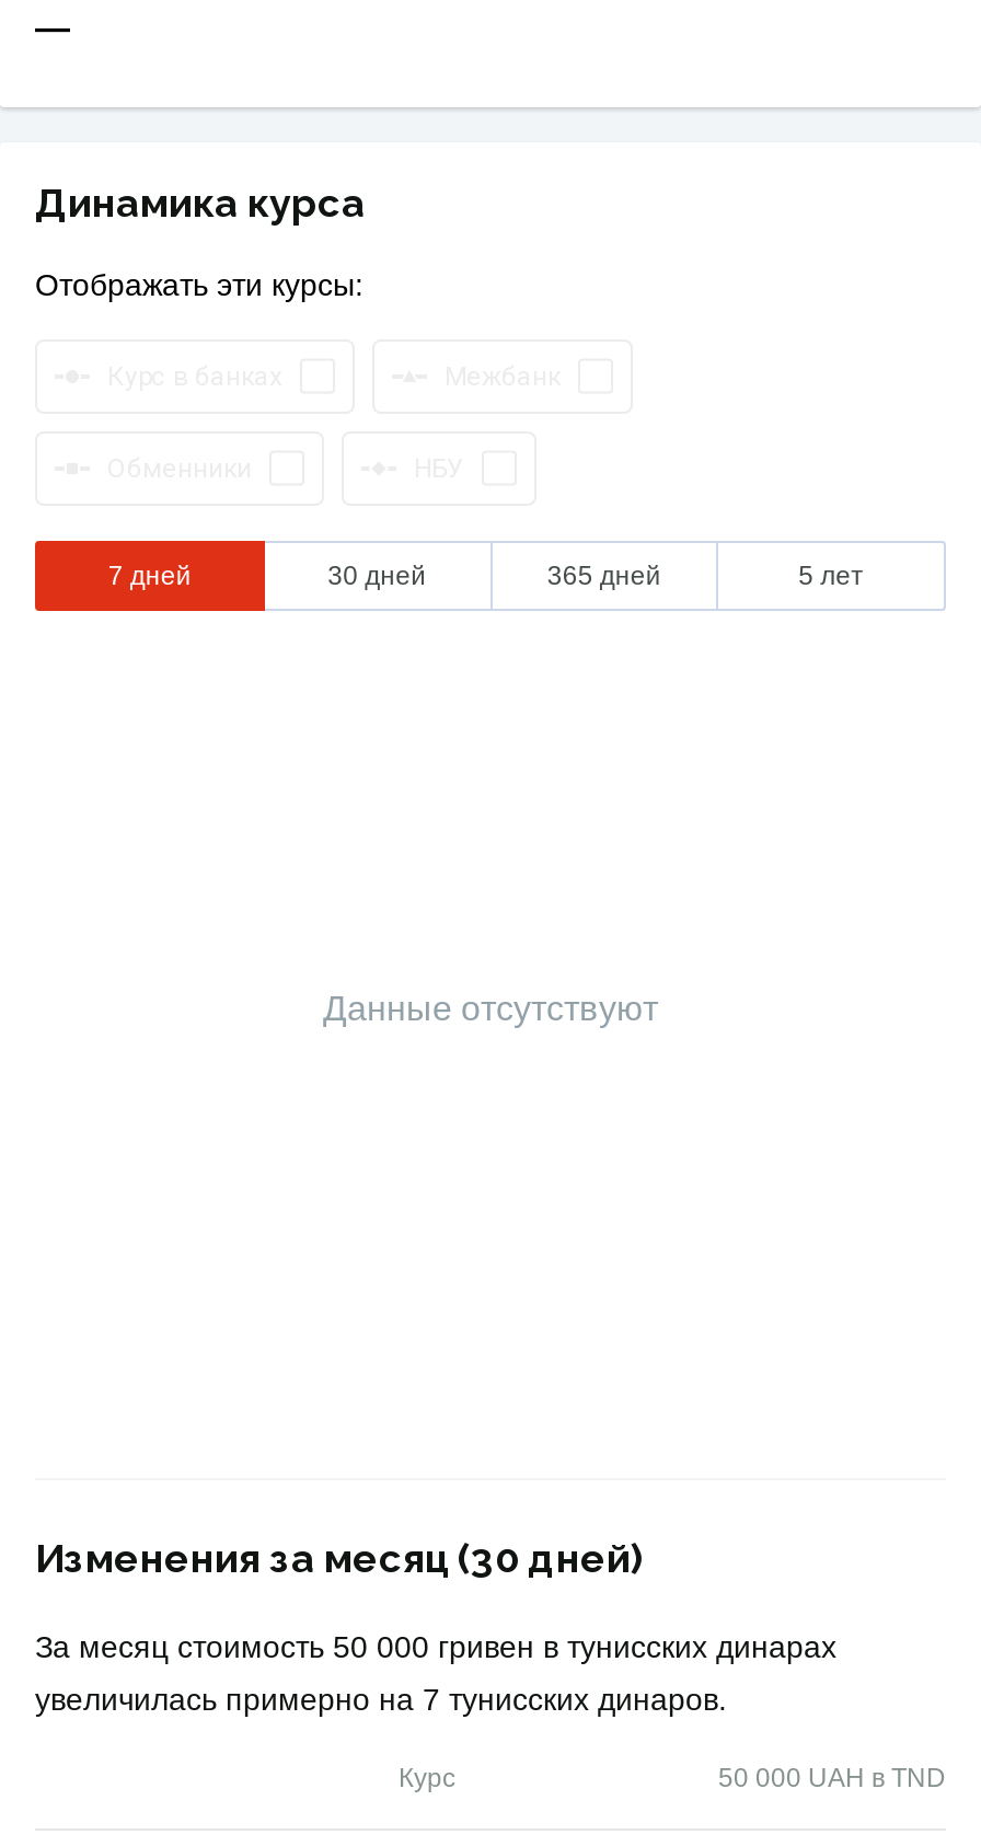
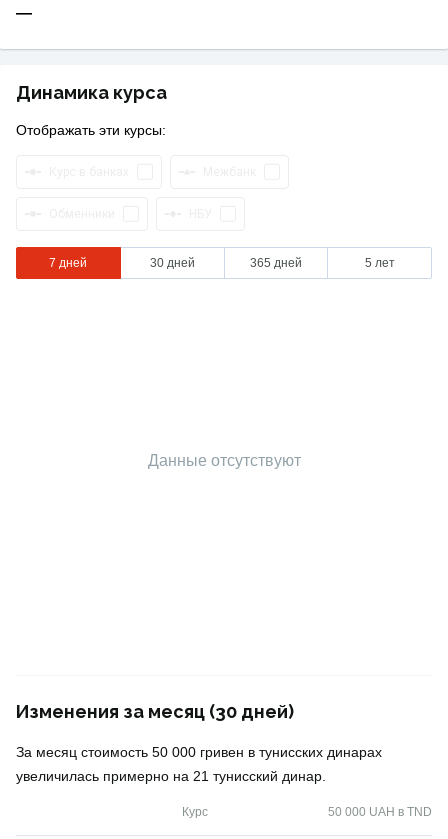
- увеличилась примерно на 7 тунисских динаров.
+ увеличилась примерно на 21 тунисский динар.
